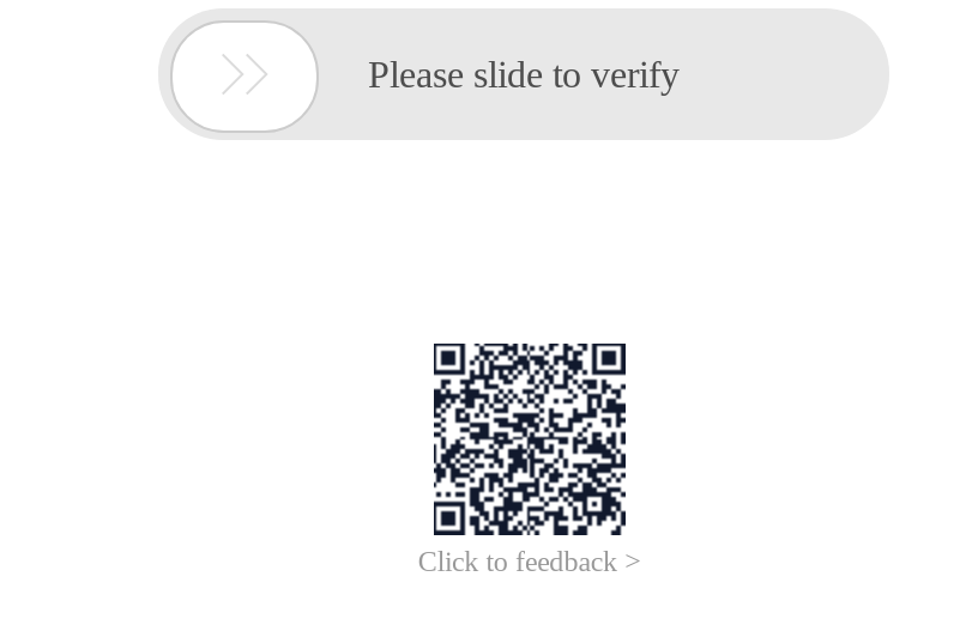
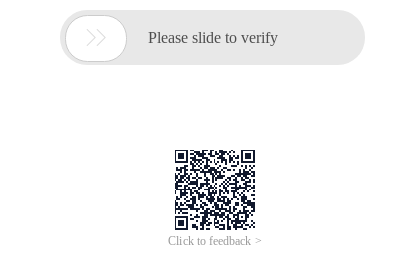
- [image]
+ [image]
